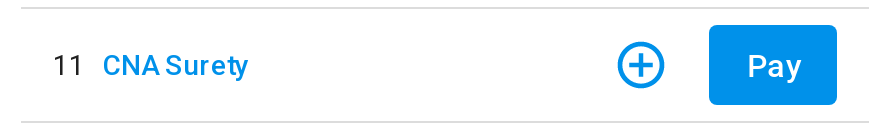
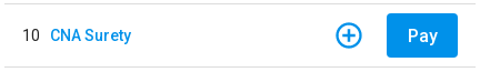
- 11 CNA Surety
+ 10 CNA Surety
